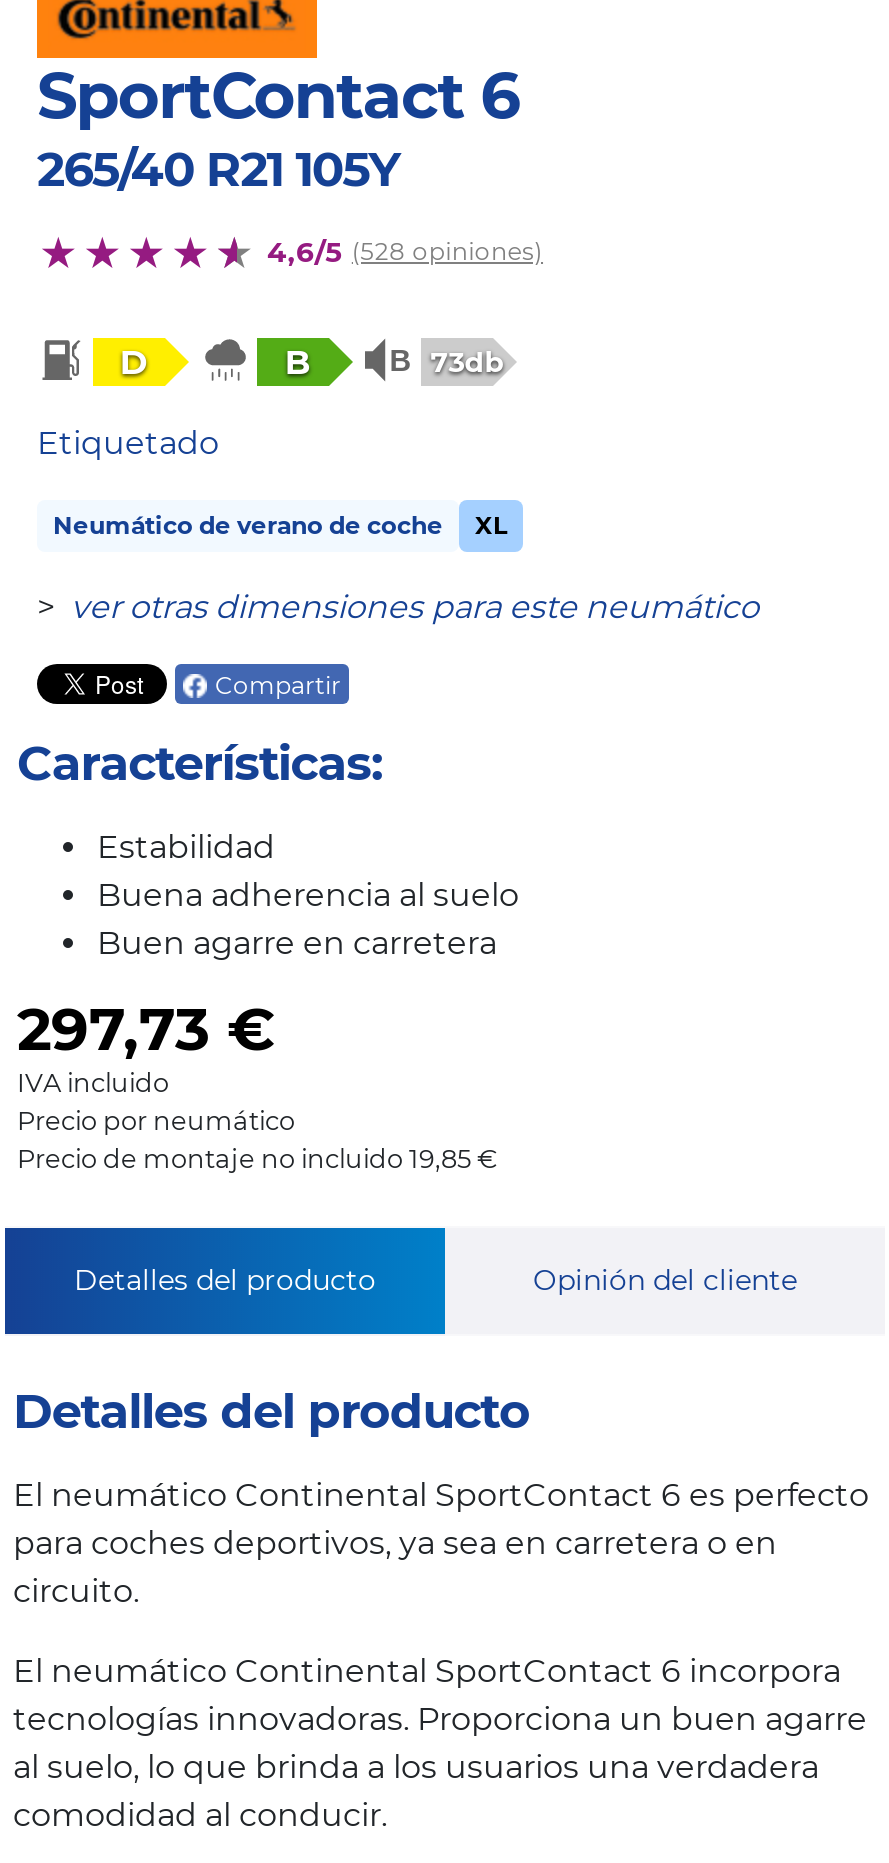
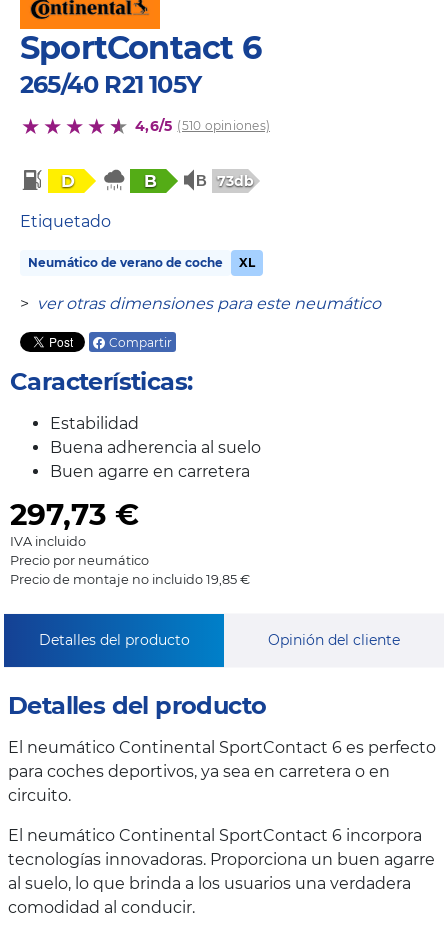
- 4,6/5 (528 opiniones)
+ 4,6/5 (510 opiniones)
